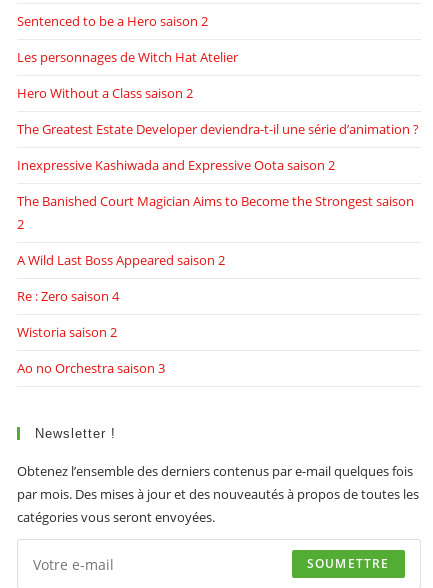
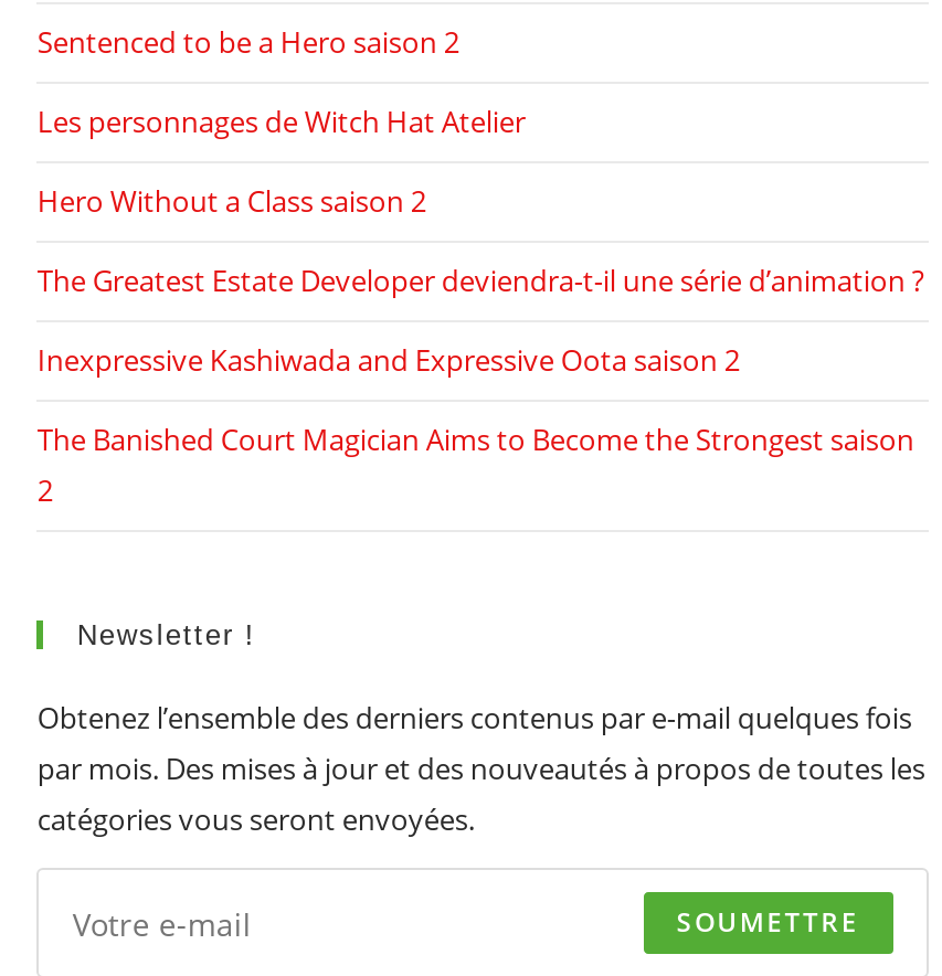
- A Wild Last Boss Appeared saison 2
- Re : Zero saison 4
- Wistoria saison 2
- Ao no Orchestra saison 3
